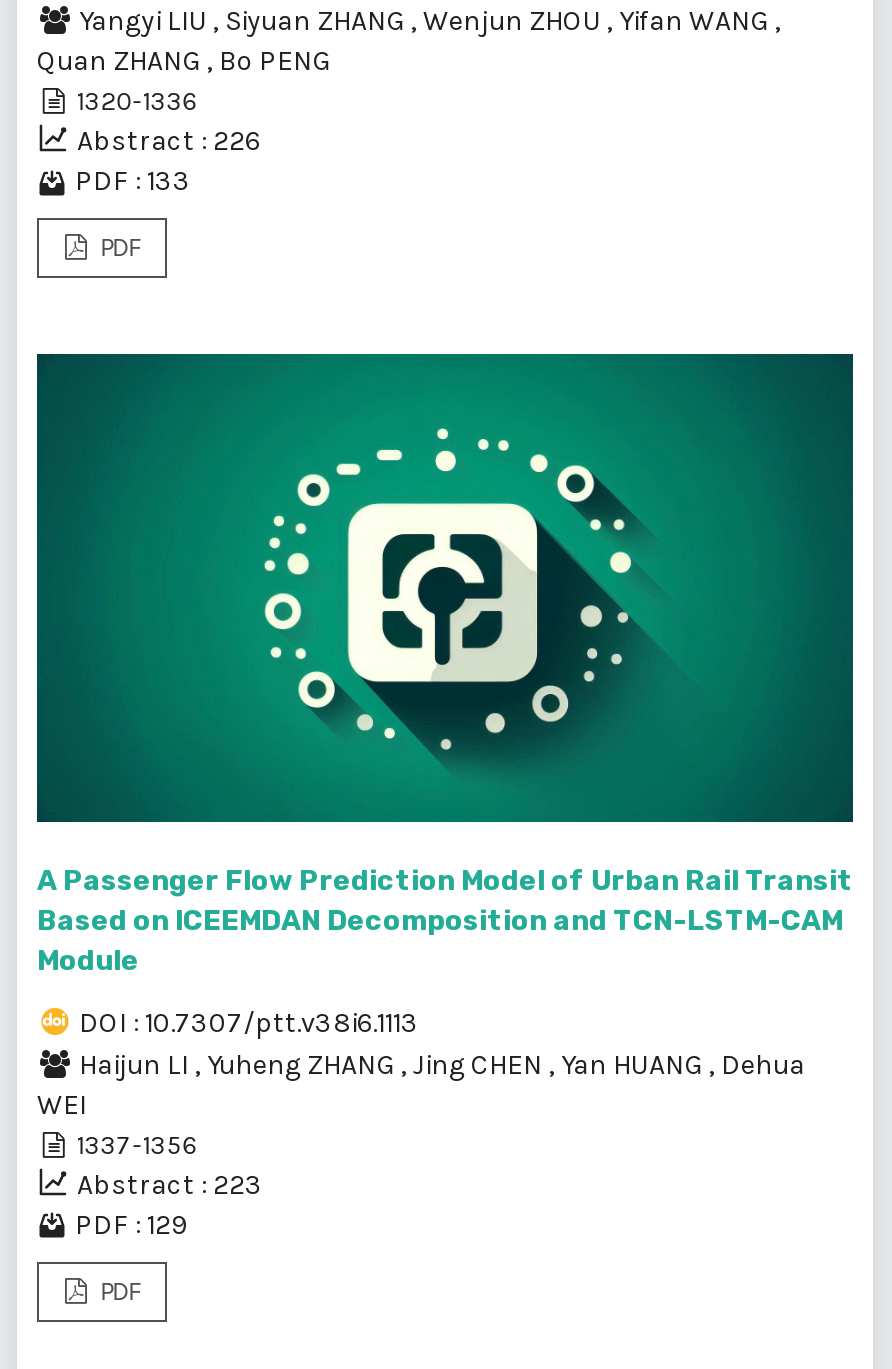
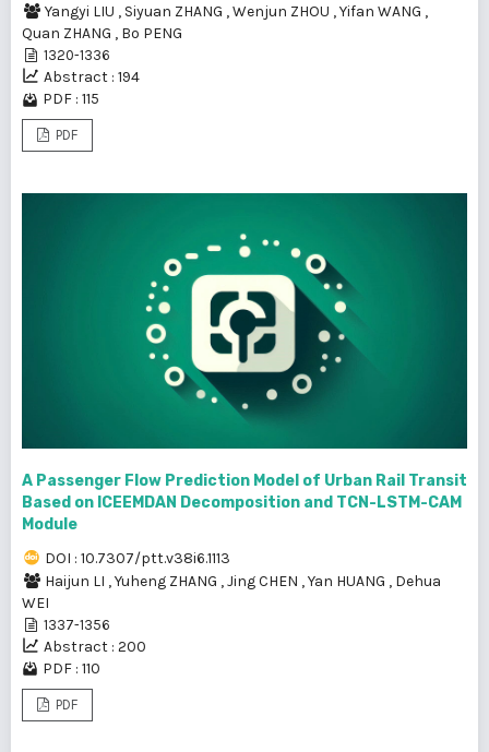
- Abstract : 226
+ Abstract : 194

- PDF : 133
+ PDF : 115

- Abstract : 223
+ Abstract : 200

- PDF : 129
+ PDF : 110
